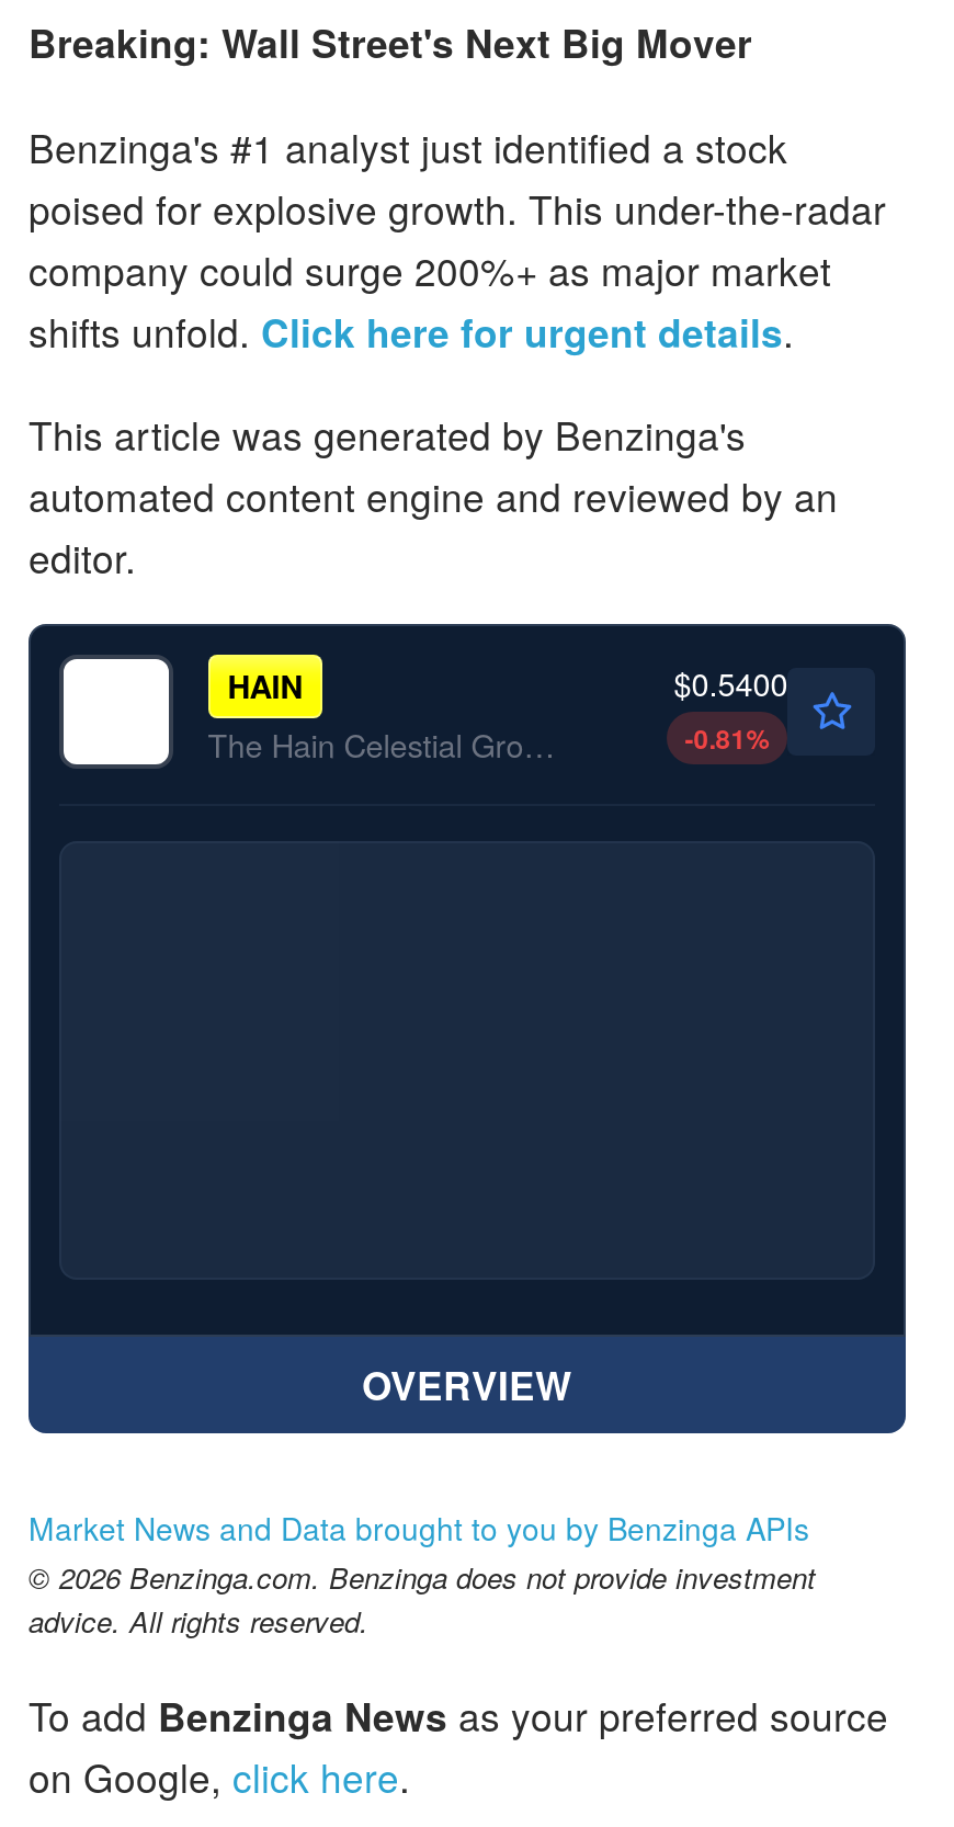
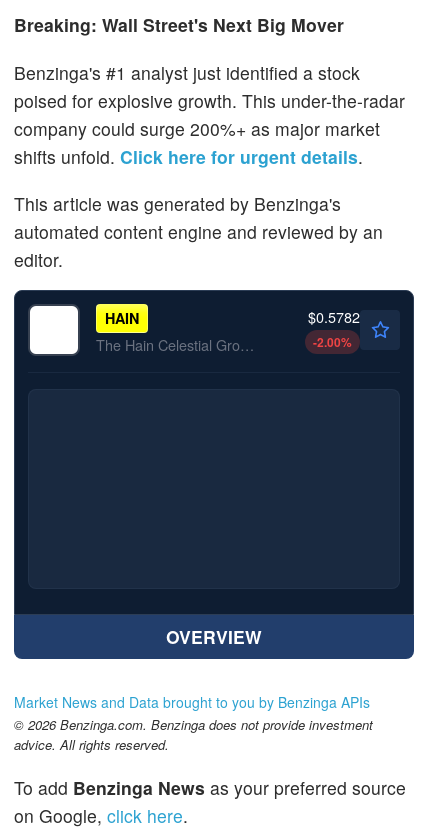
- $0.5400
+ $0.5782

- -0.81%
+ -2.00%
